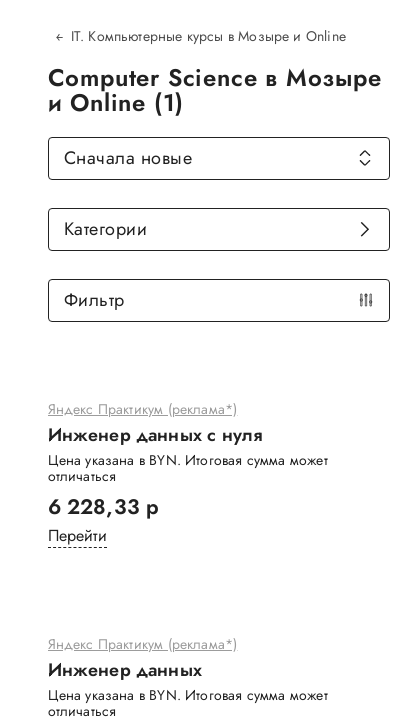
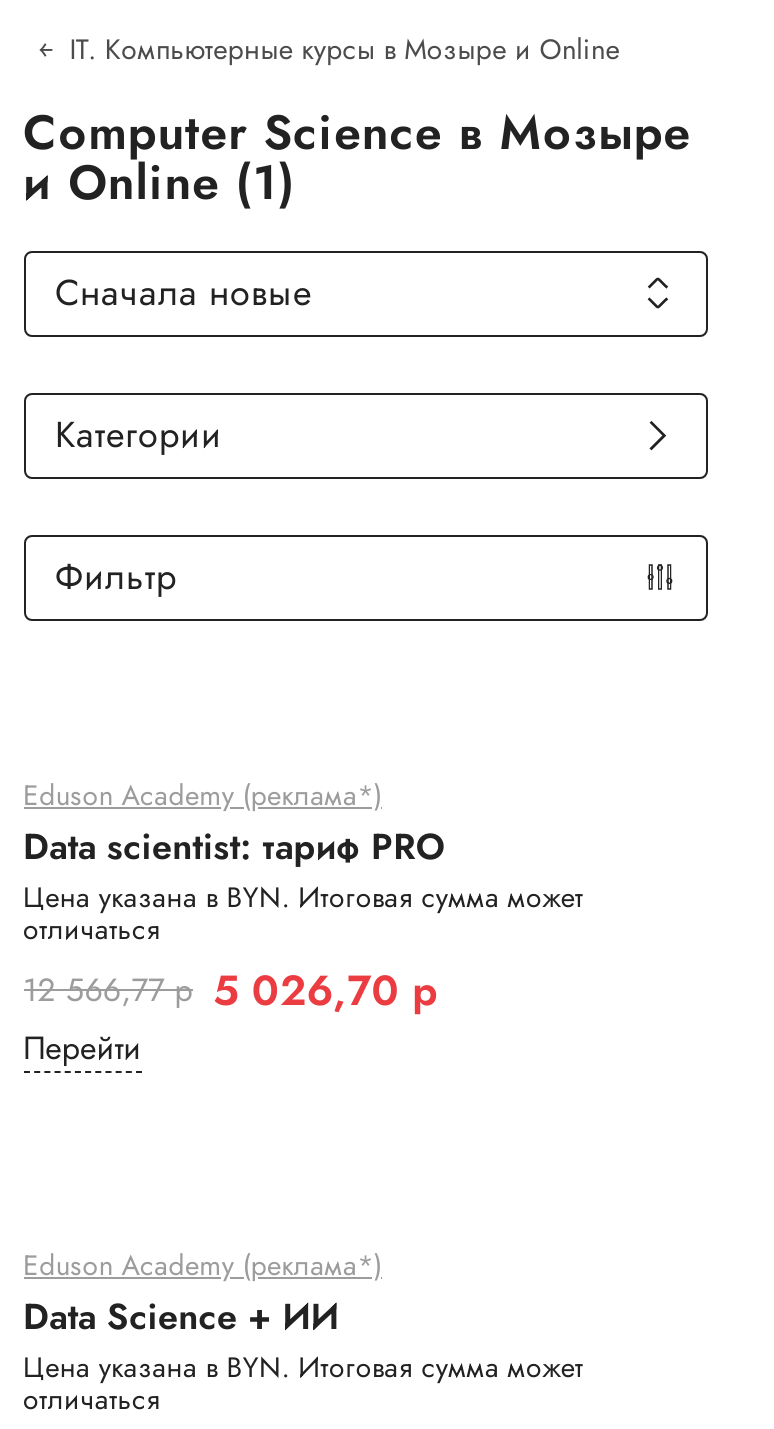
- Яндекс Практикум (реклама*)
- Инженер данных с нуля
+ Eduson Academy (реклама*)
+ Data scientist: тариф PRO

- 6 228,33 р
+ 12 566,77 р 5 026,70 р

- Яндекс Практикум (реклама*)
- Инженер данных
+ Eduson Academy (реклама*)
+ Data Science + ИИ
